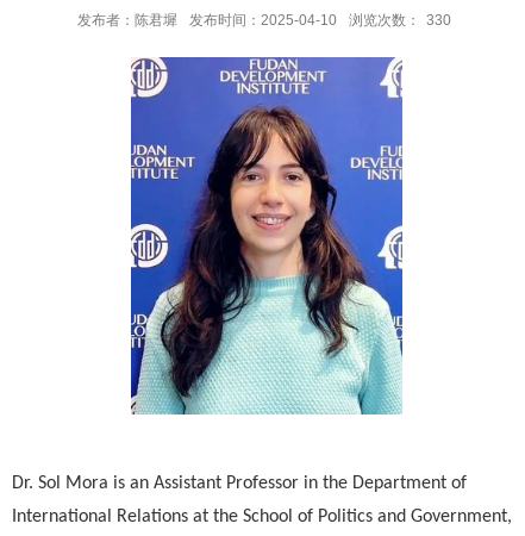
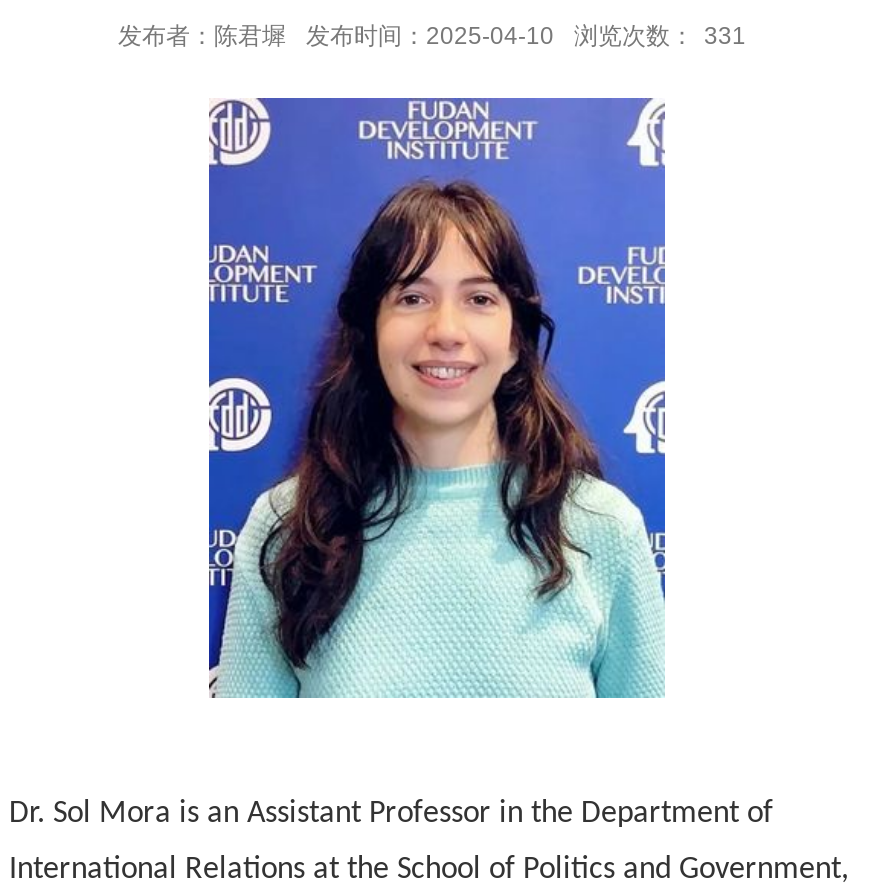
- 发布者：陈君墀 发布时间：2025-04-10 浏览次数： 330
+ 发布者：陈君墀 发布时间：2025-04-10 浏览次数： 331
